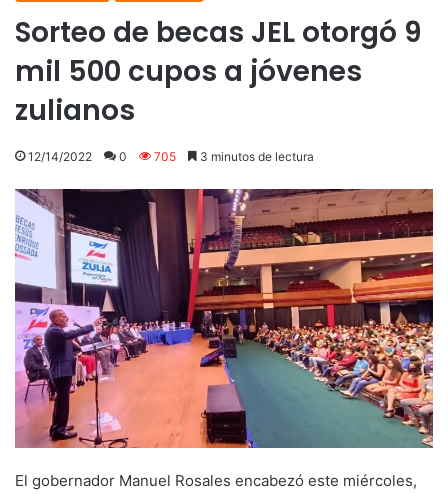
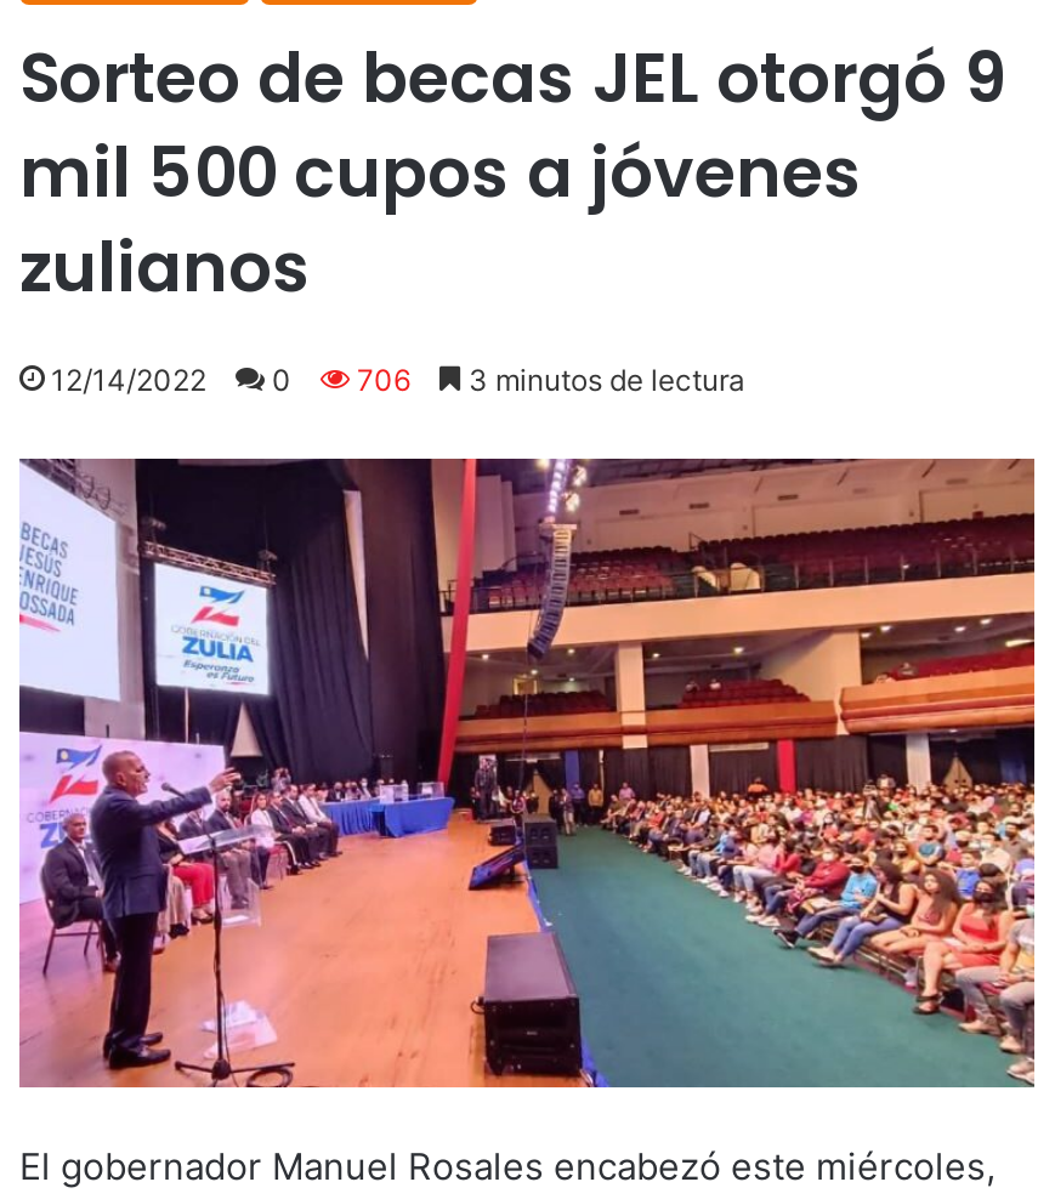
- 12/14/2022 0 705 3 minutos de lectura
+ 12/14/2022 0 706 3 minutos de lectura
